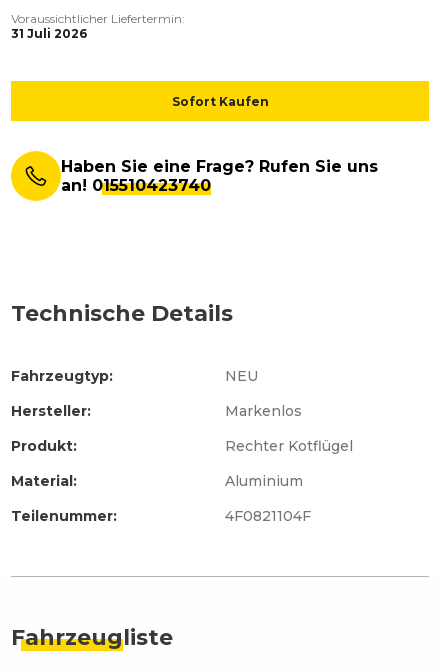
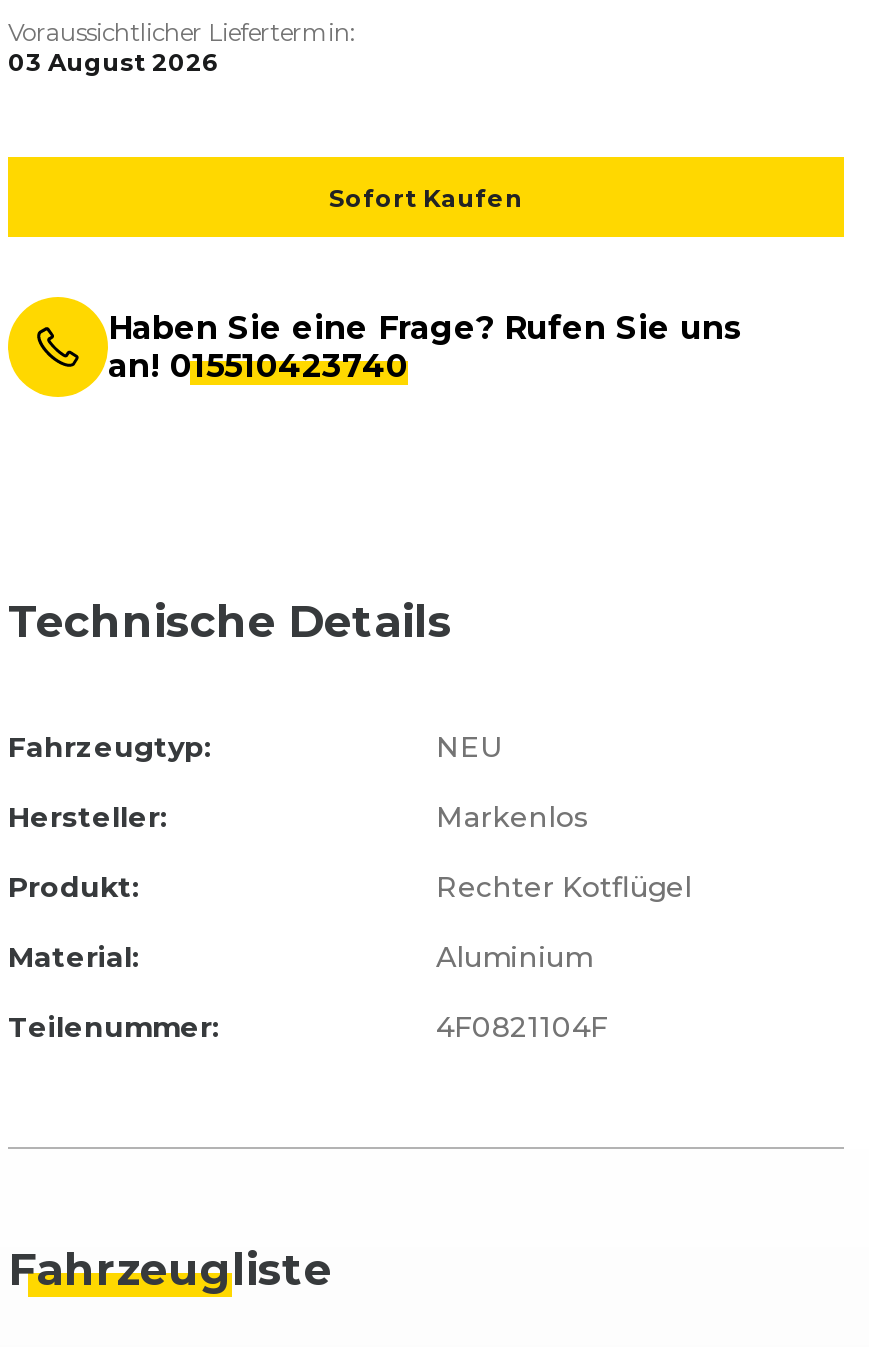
- 31 Juli 2026
+ 03 August 2026
